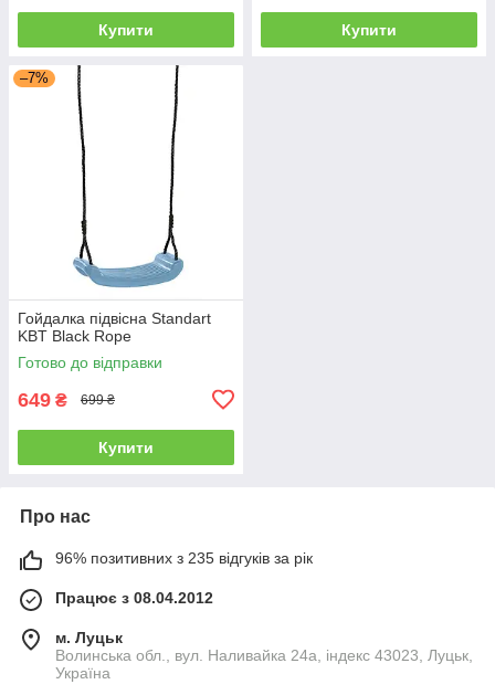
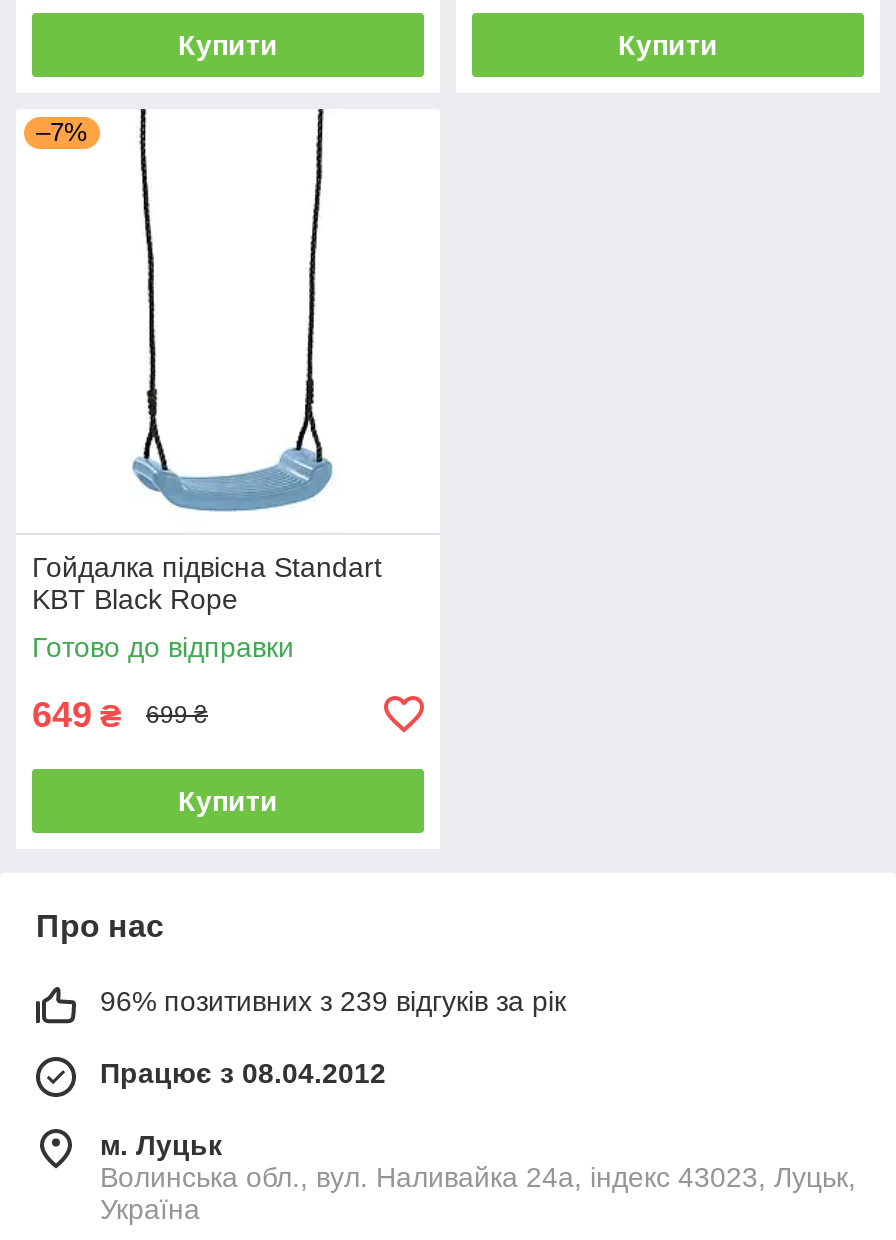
- 96% позитивних з 235 відгуків за рік
+ 96% позитивних з 239 відгуків за рік
